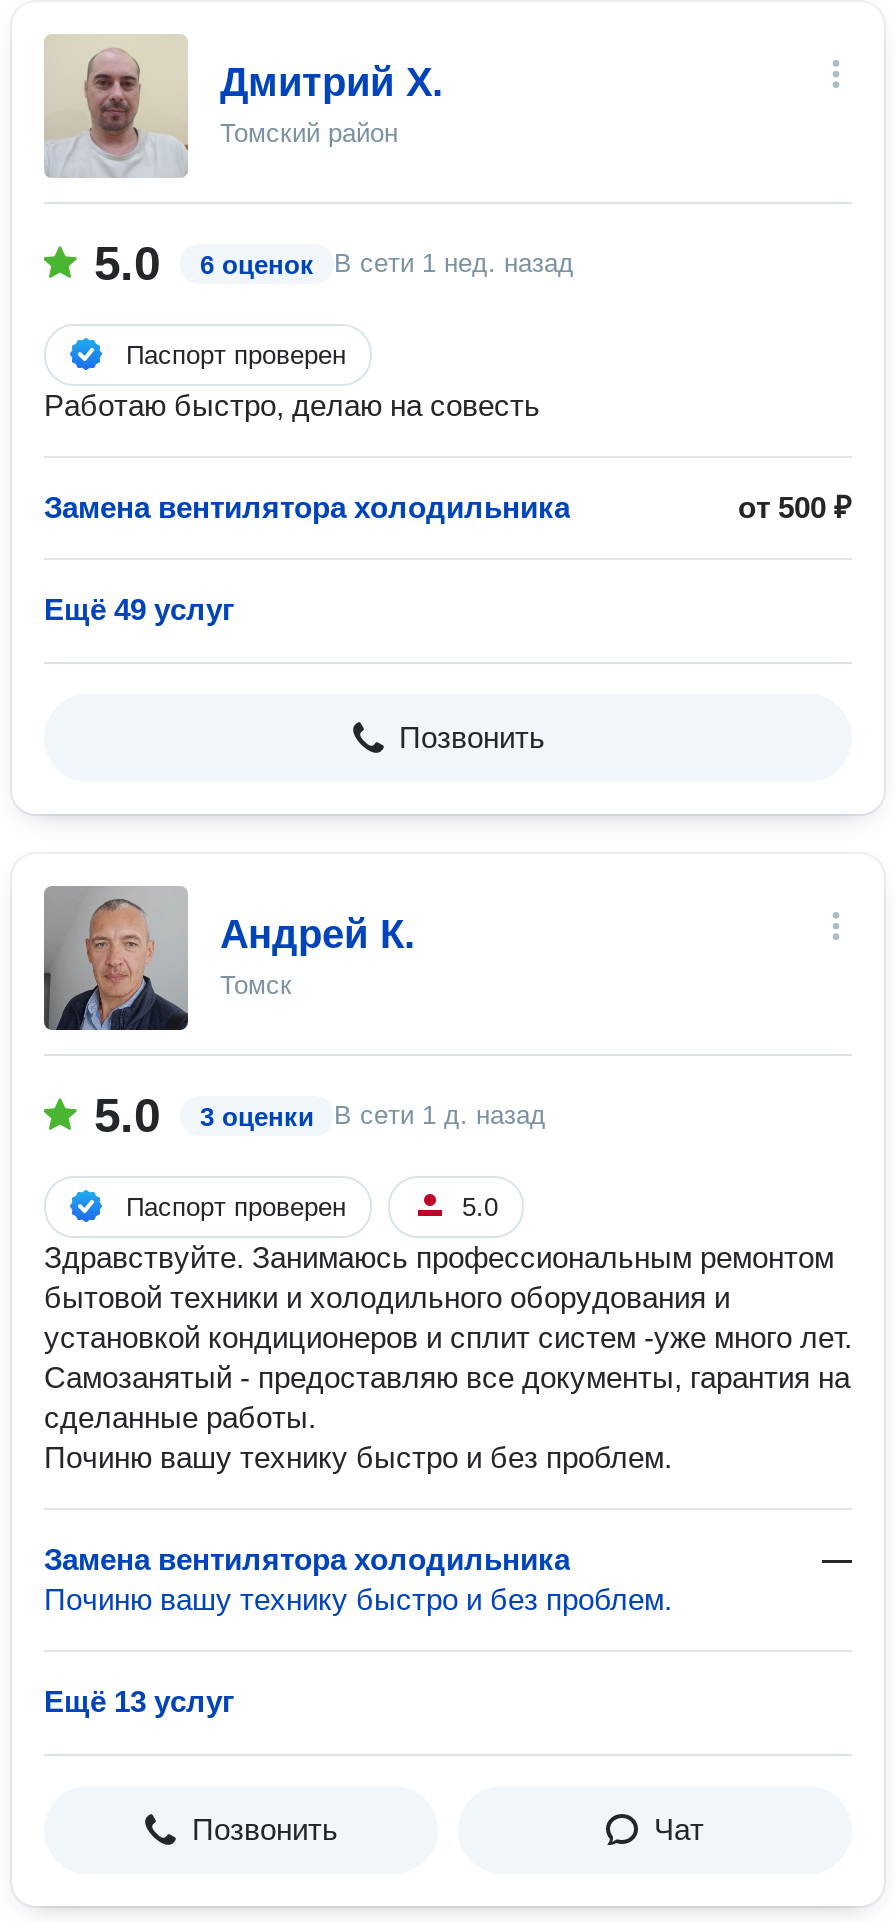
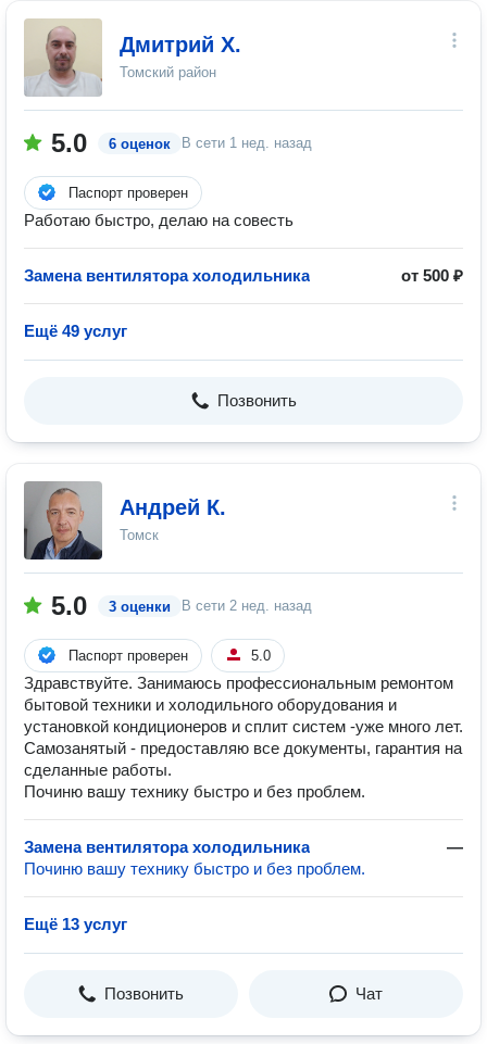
- В сети 1 д. назад
+ В сети 2 нед. назад
